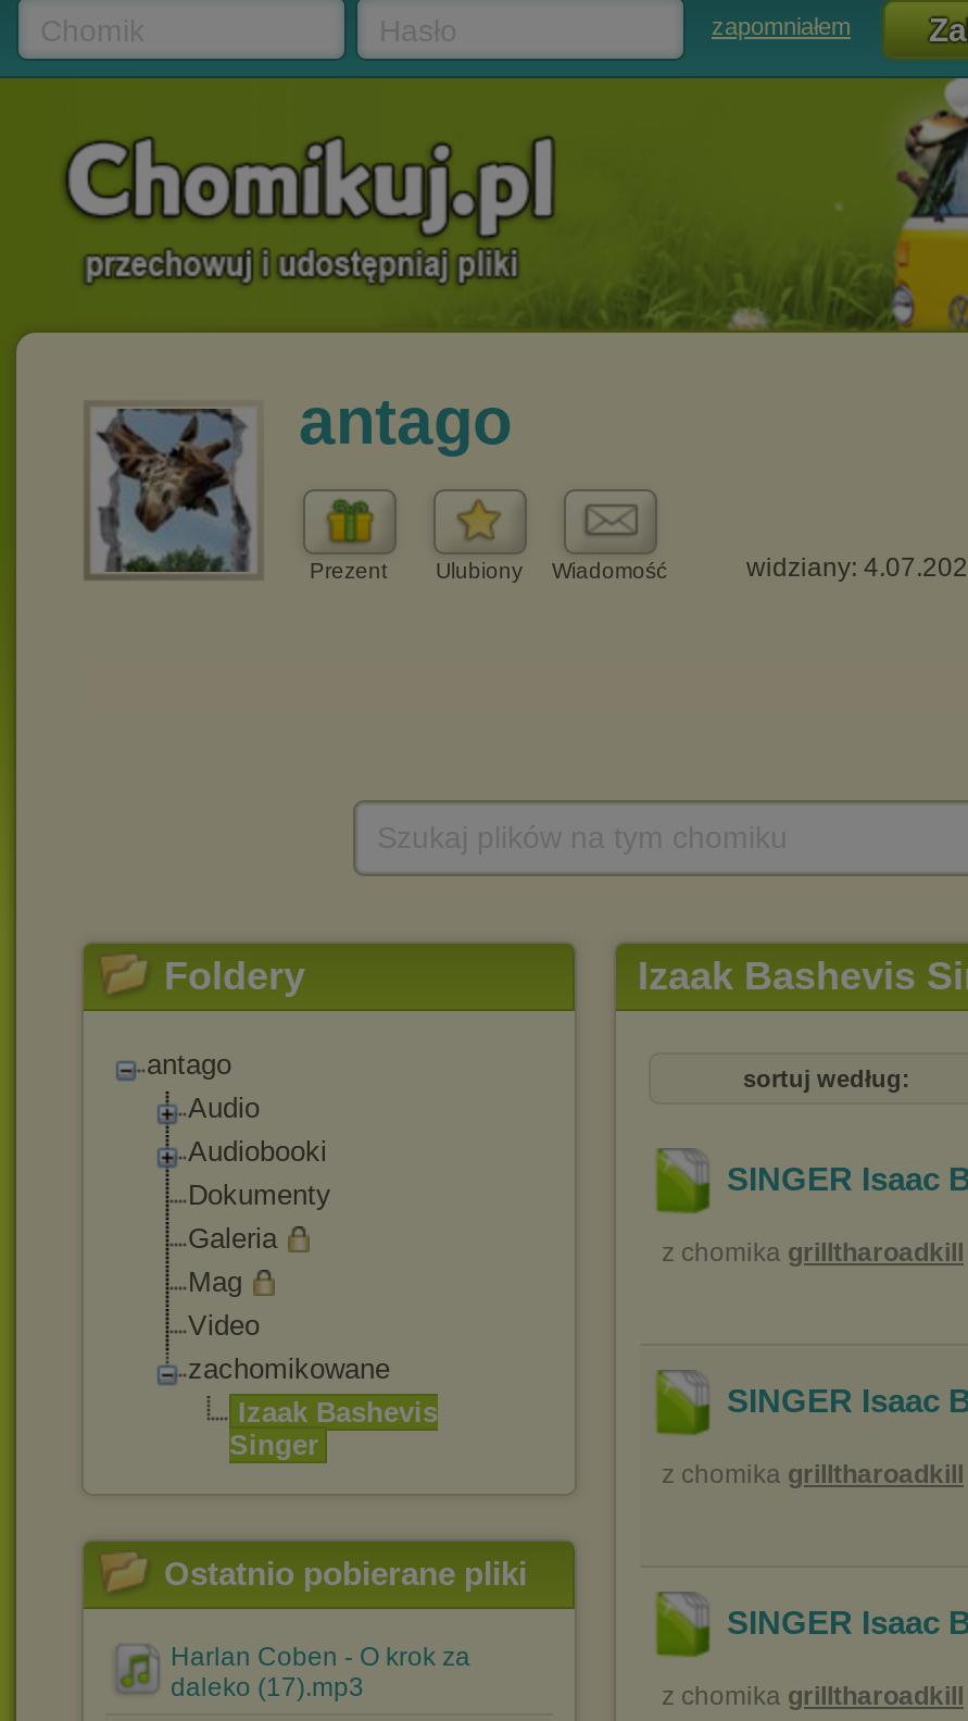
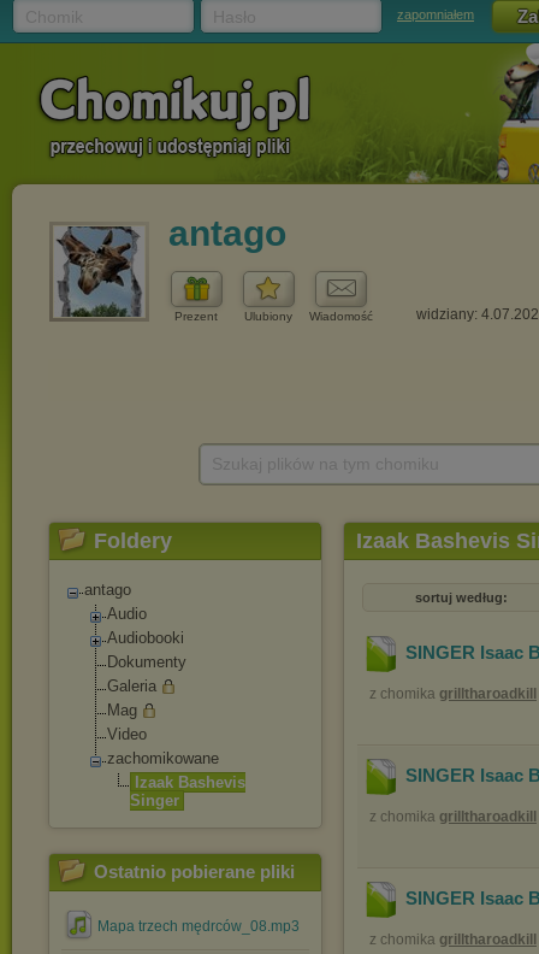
- Harlan Coben - O krok za
- daleko (17).mp3
+ Mapa trzech mędrców_08.mp3
